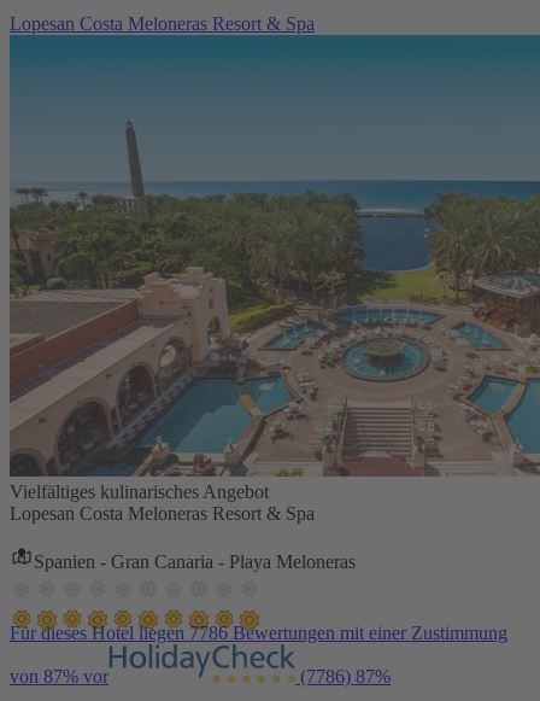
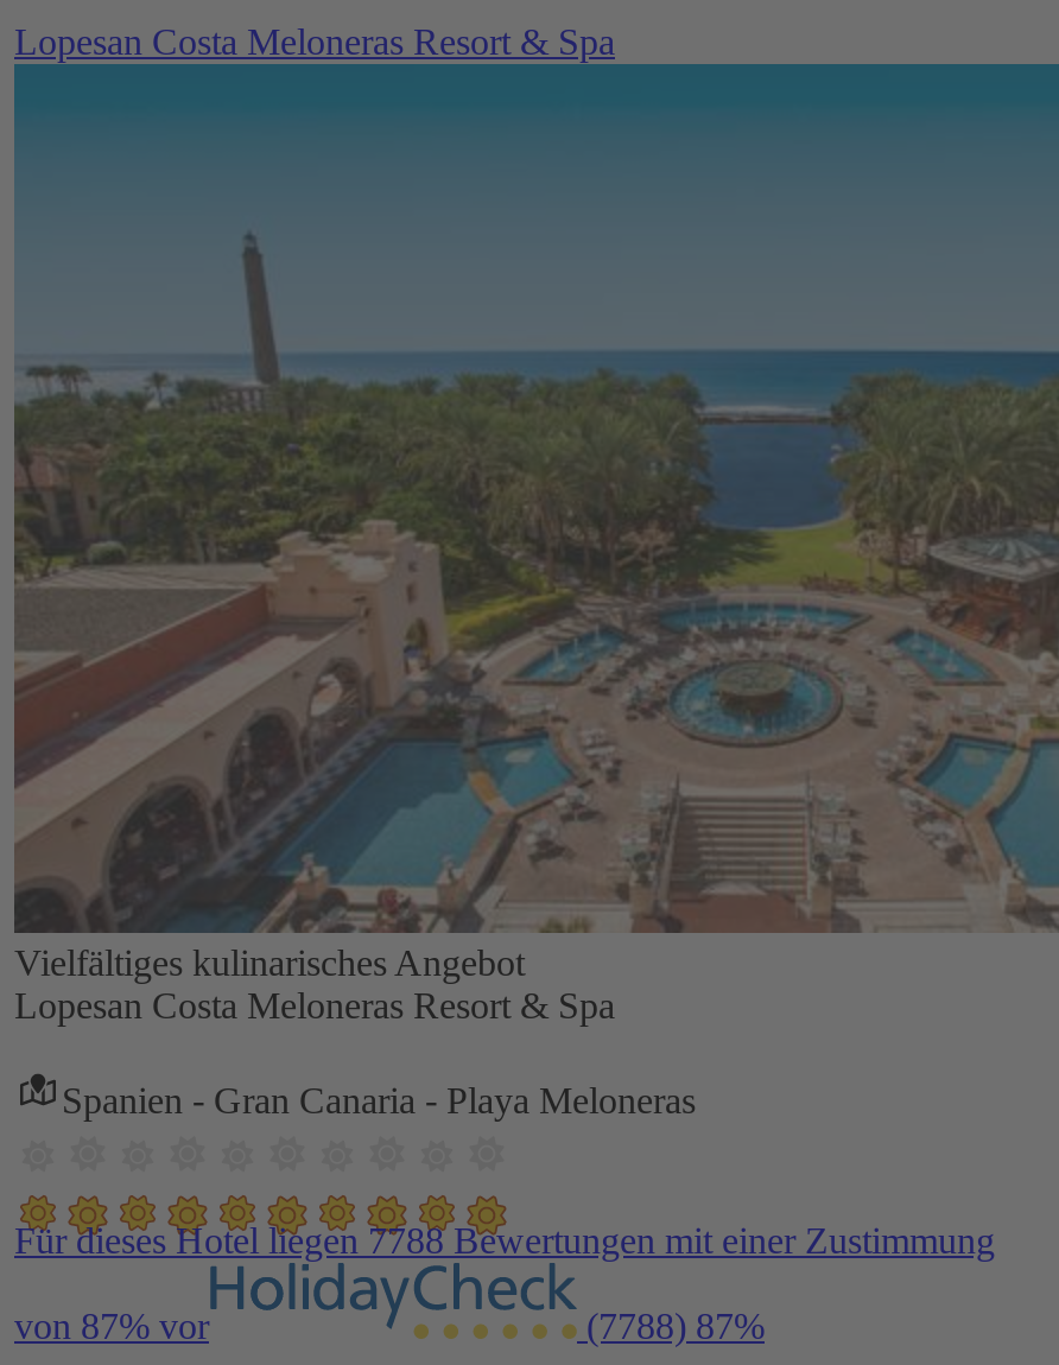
- Für dieses Hotel liegen 7786 Bewertungen mit einer Zustimmung
+ Für dieses Hotel liegen 7788 Bewertungen mit einer Zustimmung

- (7786) 87%
+ (7788) 87%
